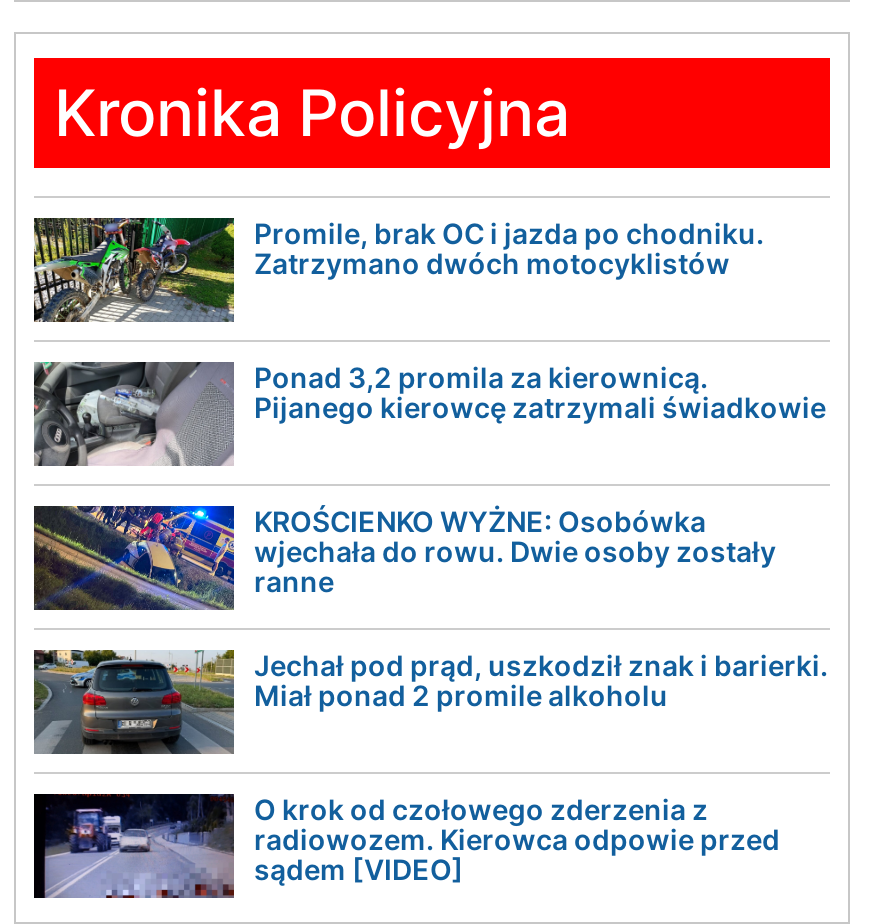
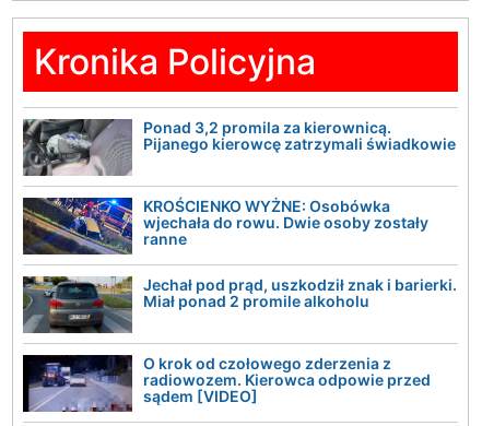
- [image]
- Promile, brak OC i jazda po chodniku.
- Zatrzymano dwóch motocyklistów
